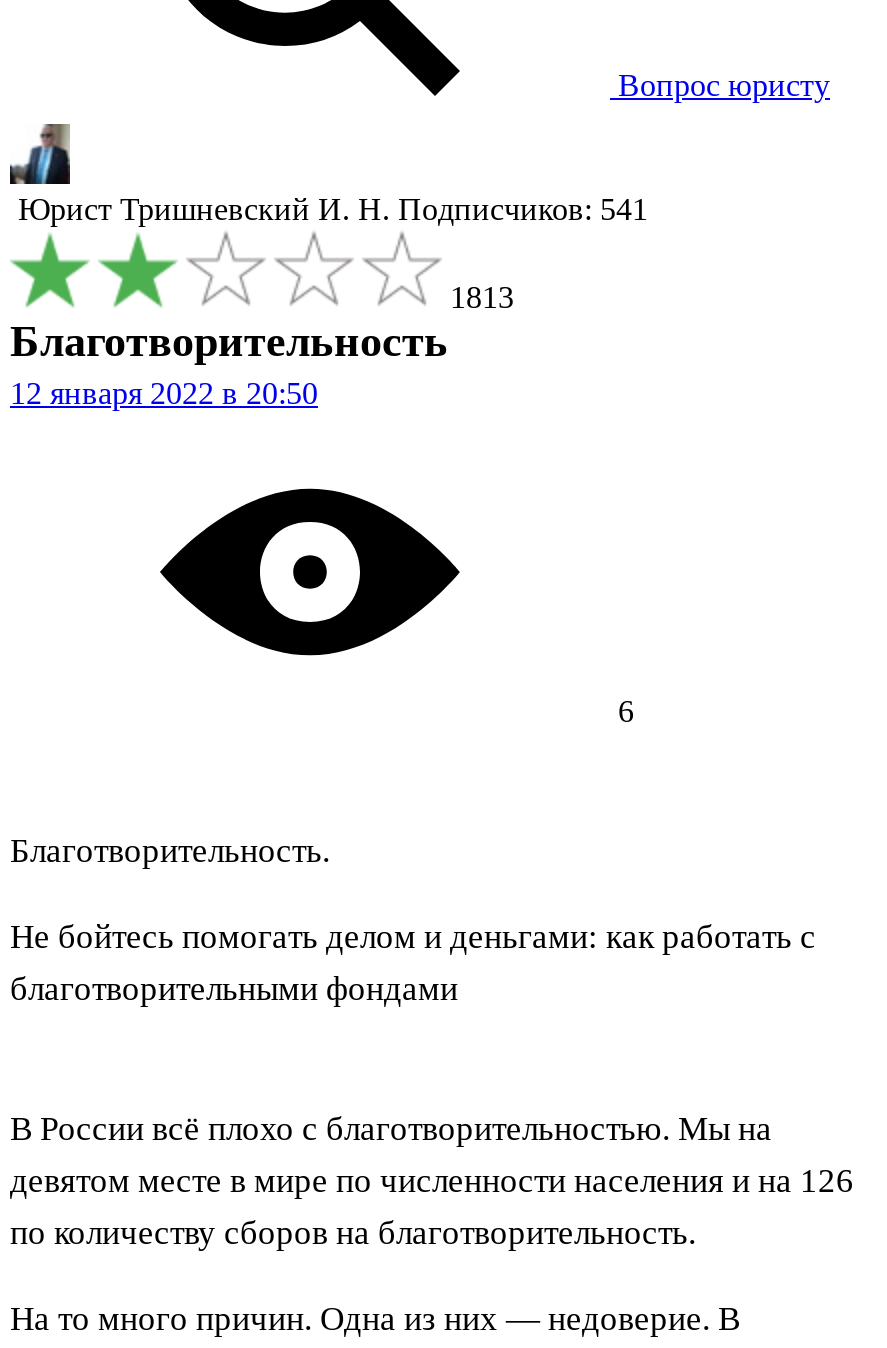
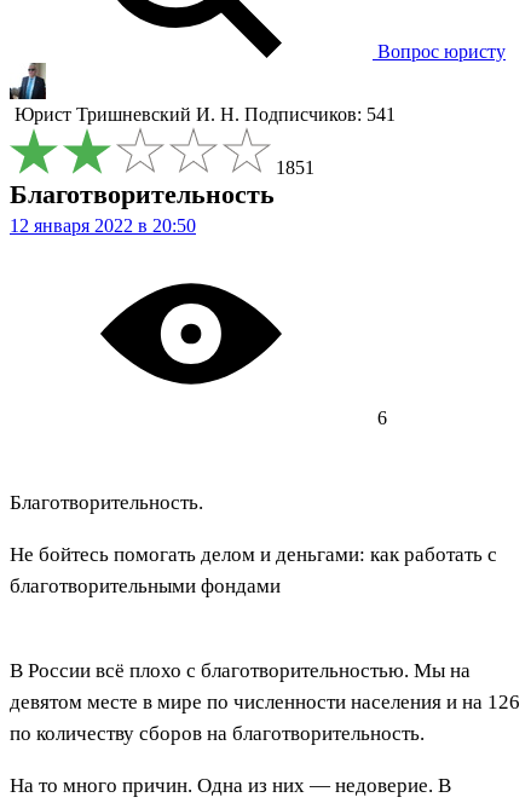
- 1813
+ 1851
